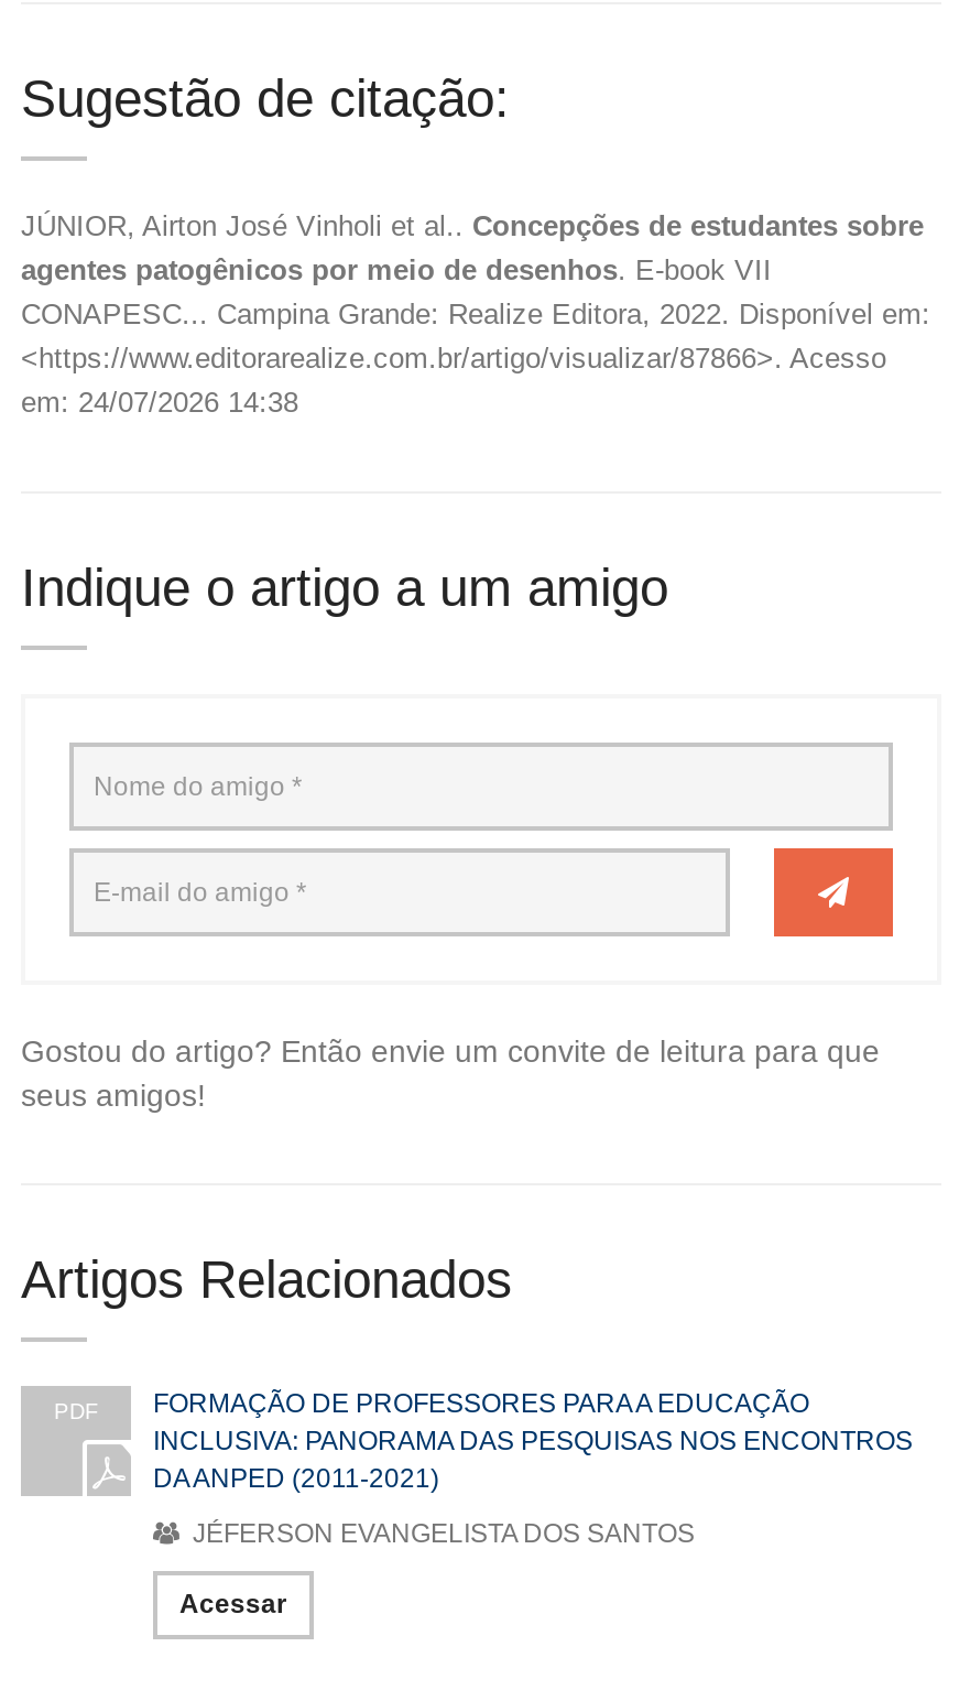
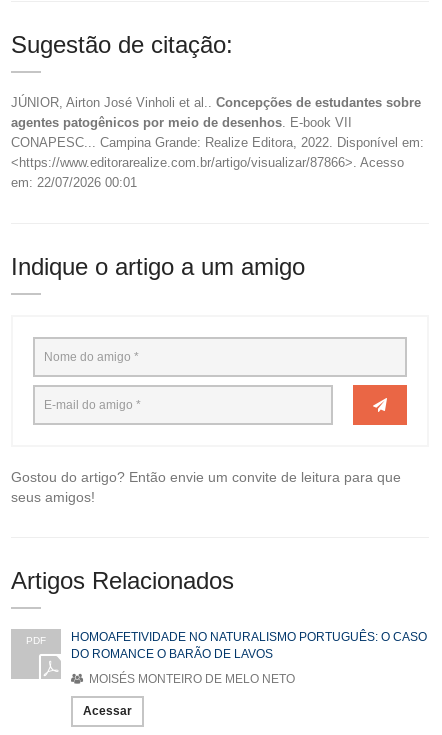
- em: 24/07/2026 14:38
+ em: 22/07/2026 00:01

- FORMAÇÃO DE PROFESSORES PARA A EDUCAÇÃO
- INCLUSIVA: PANORAMA DAS PESQUISAS NOS ENCONTROS
- DA ANPED (2011-2021)
+ HOMOAFETIVIDADE NO NATURALISMO PORTUGUÊS: O CASO
+ DO ROMANCE O BARÃO DE LAVOS

- JÉFERSON EVANGELISTA DOS SANTOS
+ MOISÉS MONTEIRO DE MELO NETO
